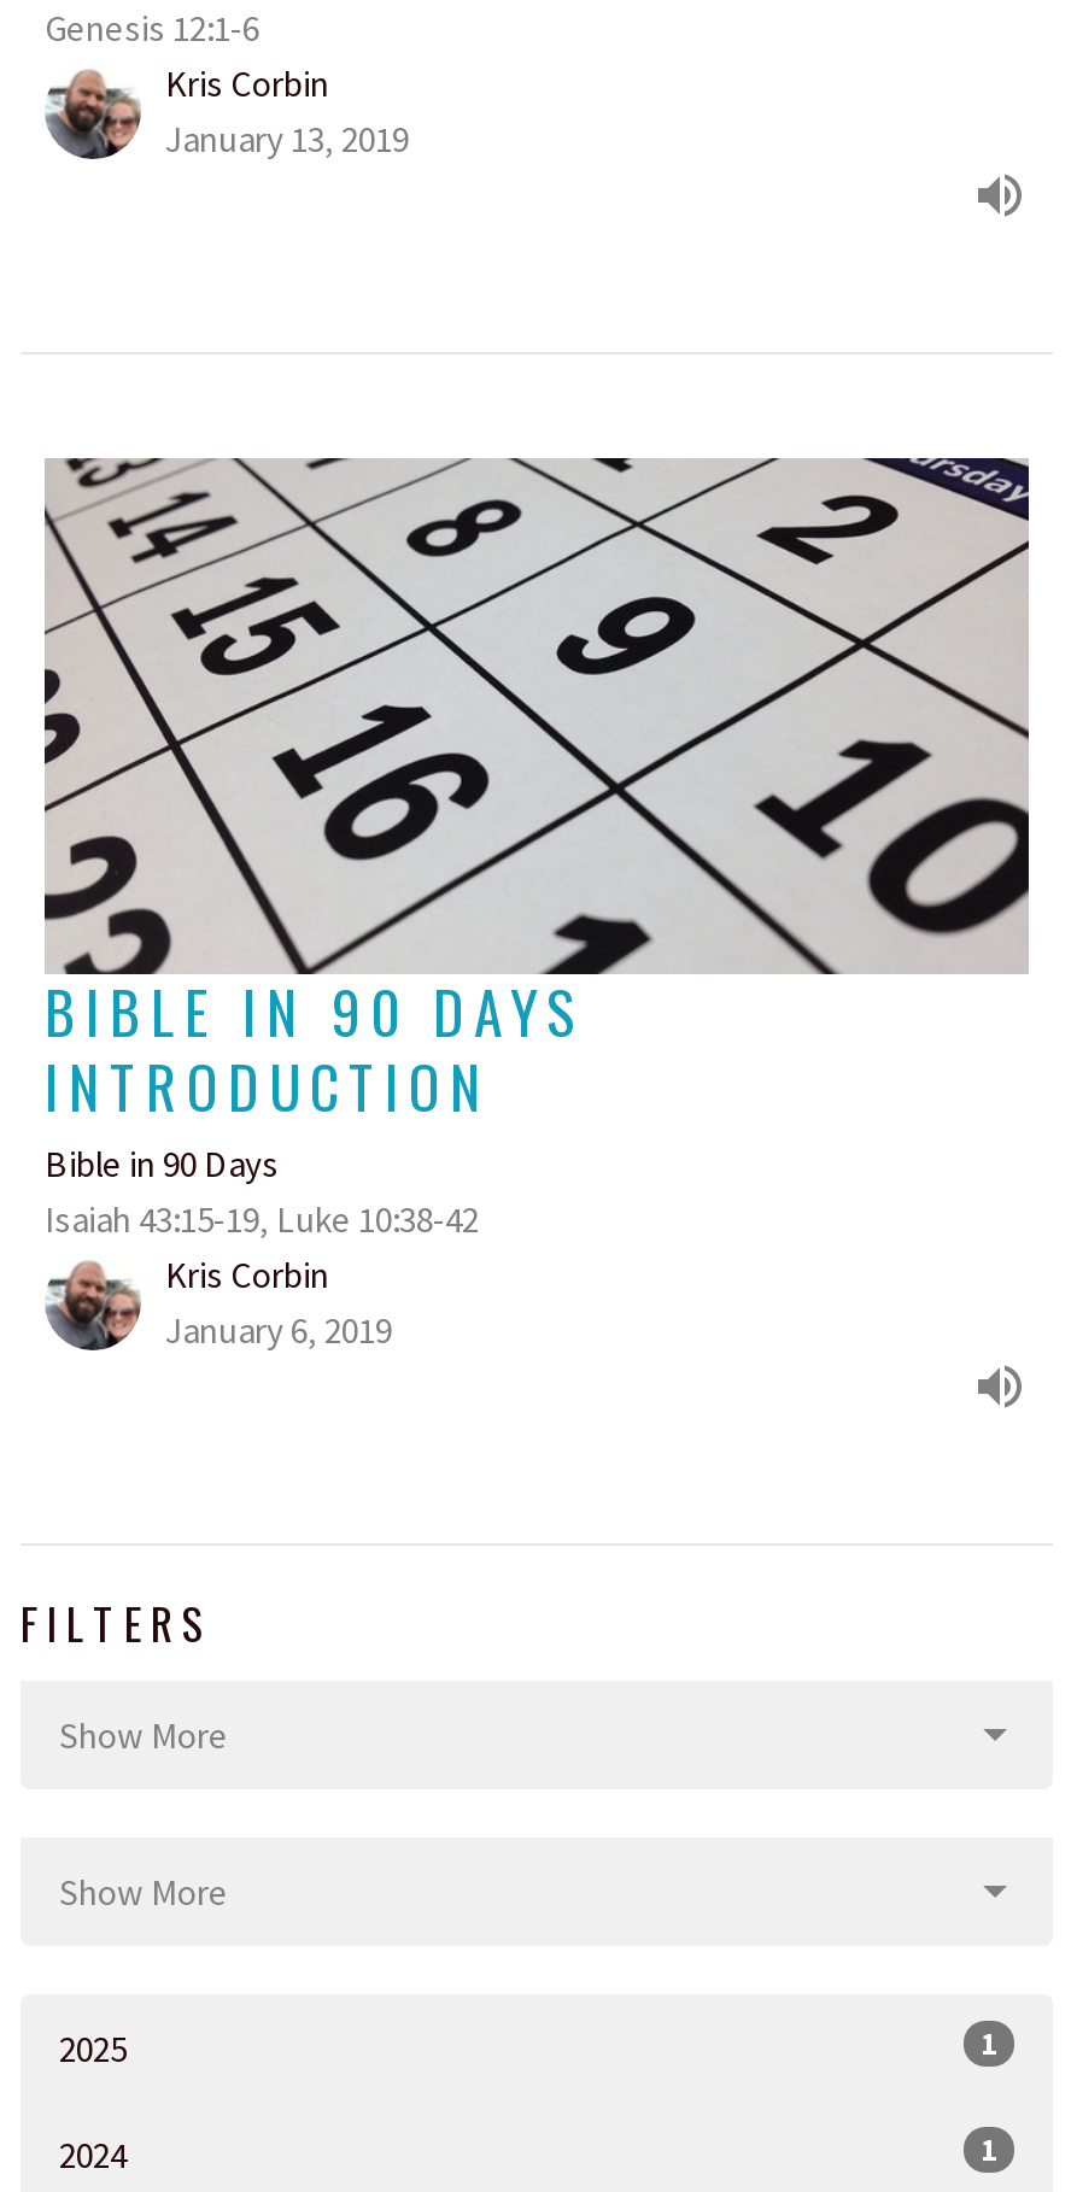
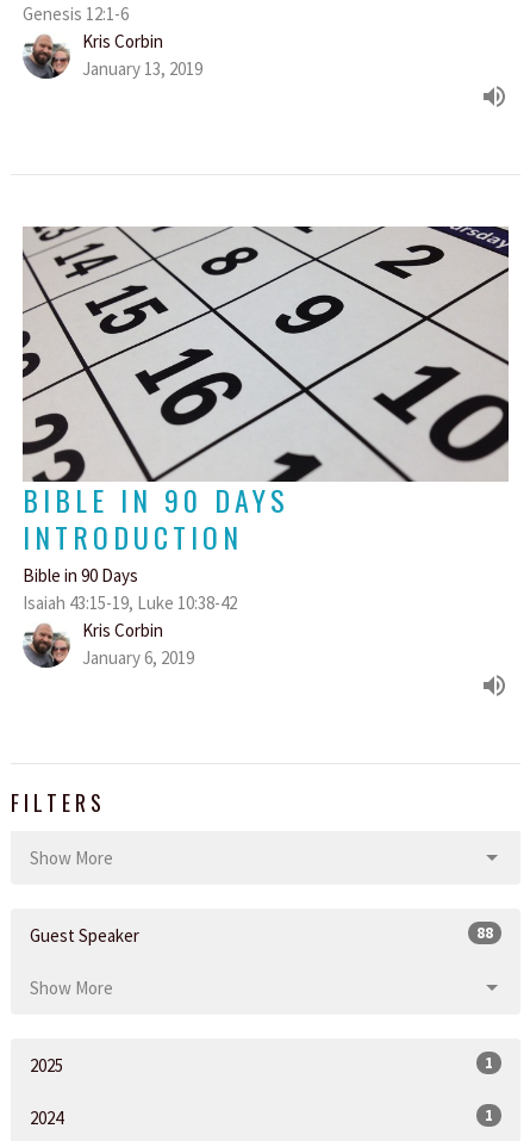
+ Guest Speaker
+ 88
